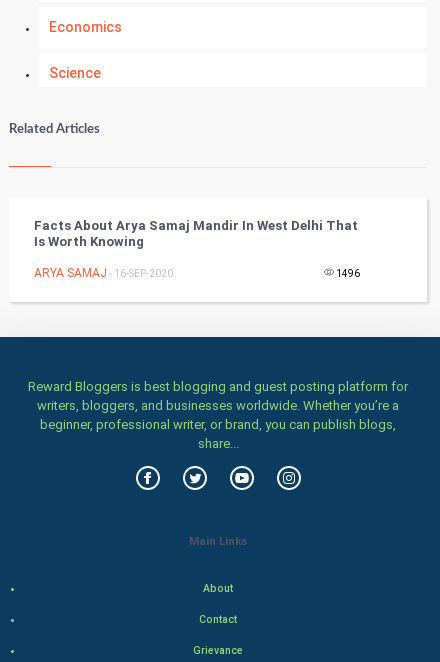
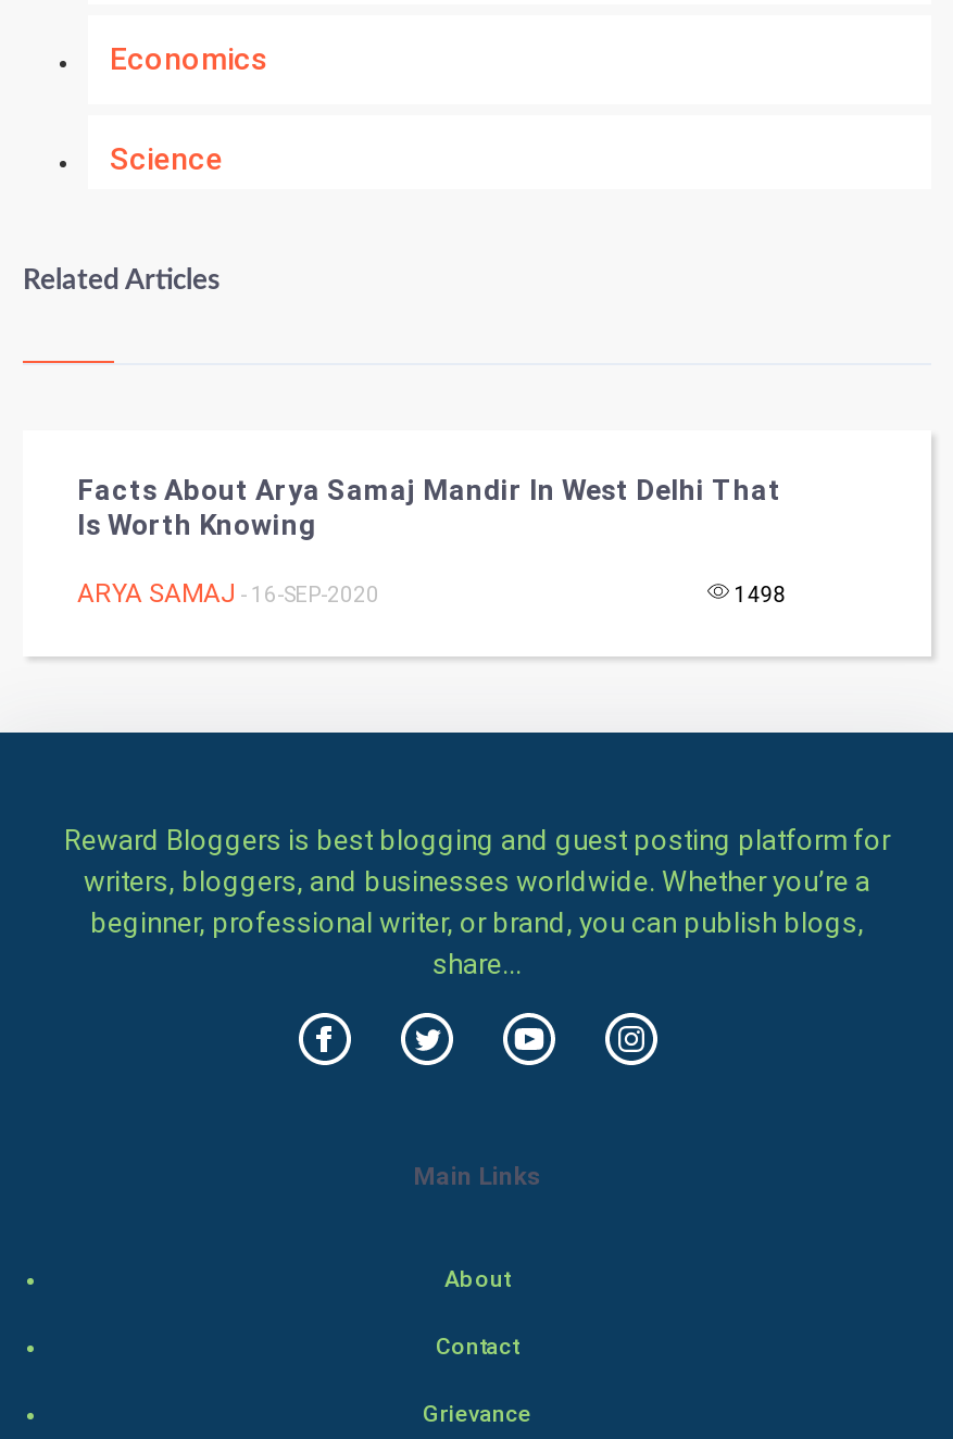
- 1496
+ 1498
